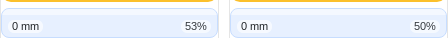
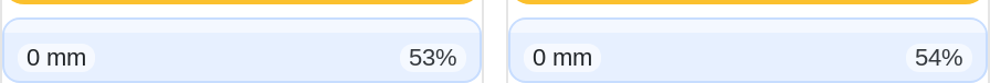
- 50%
+ 54%
